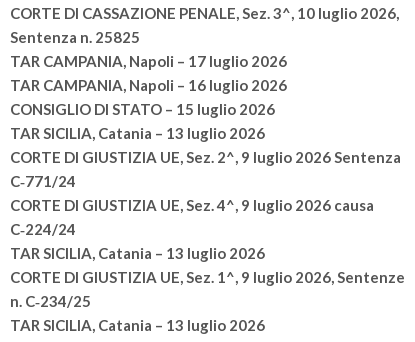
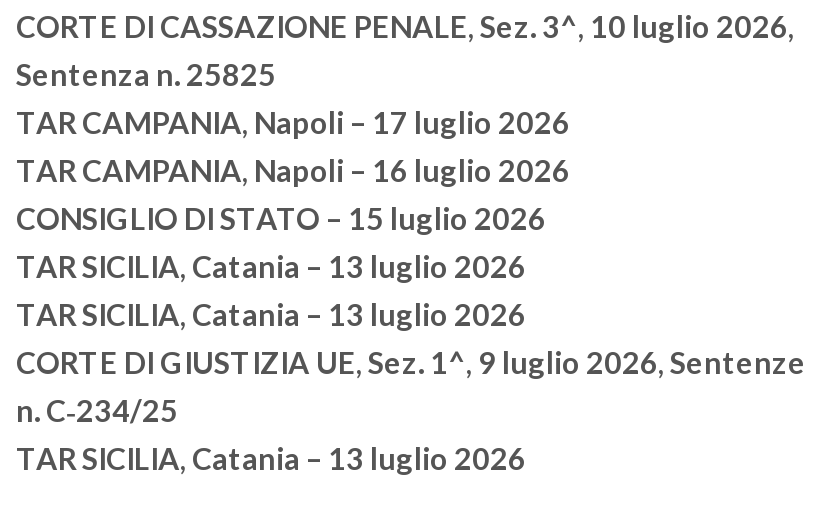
- CORTE DI GIUSTIZIA UE, Sez. 2^, 9 luglio 2026 Sentenza
- C‑771/24
- CORTE DI GIUSTIZIA UE, Sez. 4^, 9 luglio 2026 causa
- C‑224/24
